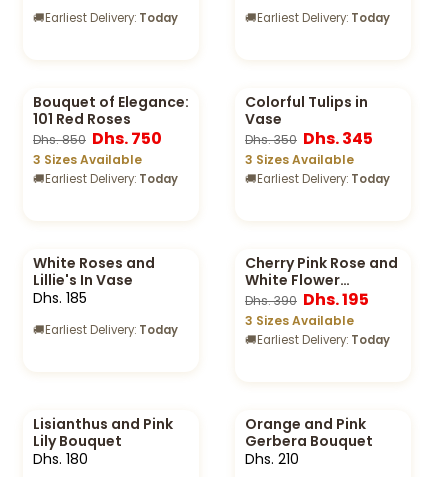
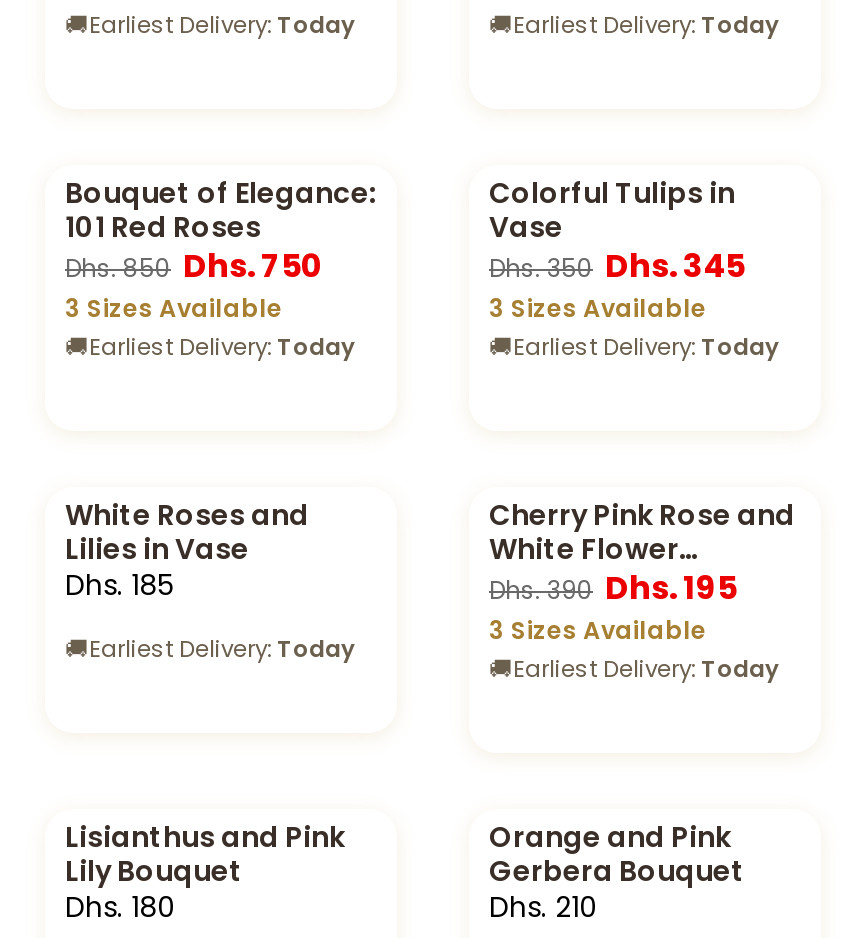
- Lillie's In Vase
+ Lilies in Vase
